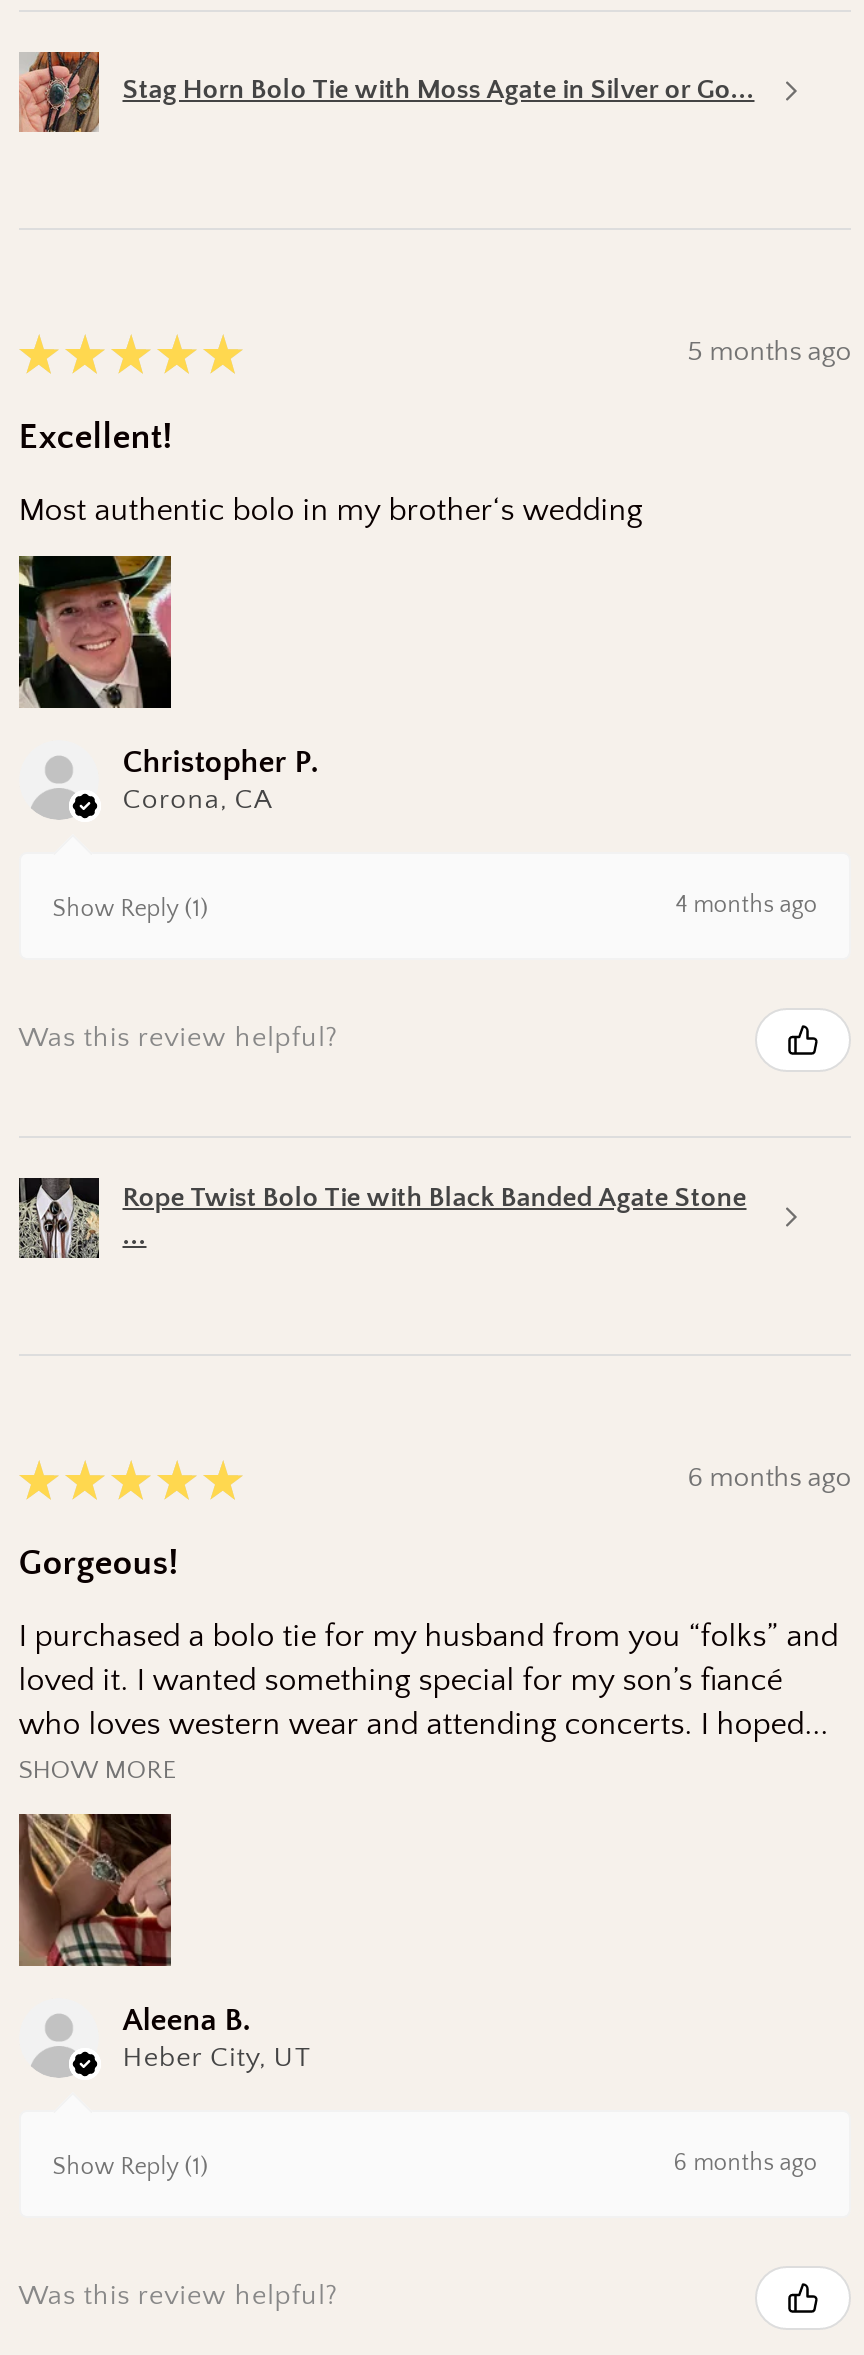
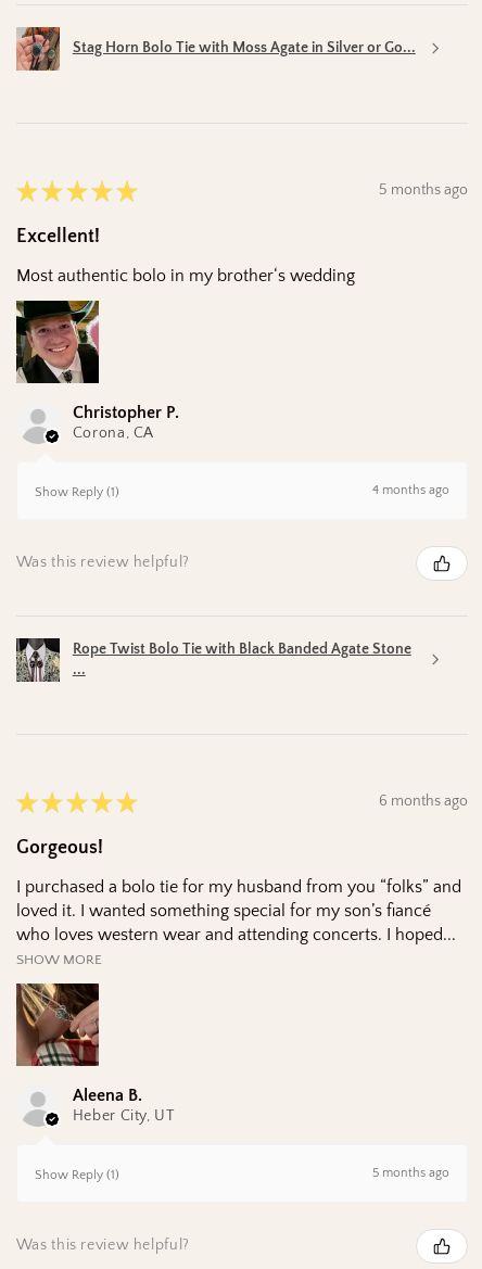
- 6 months ago
+ 5 months ago
